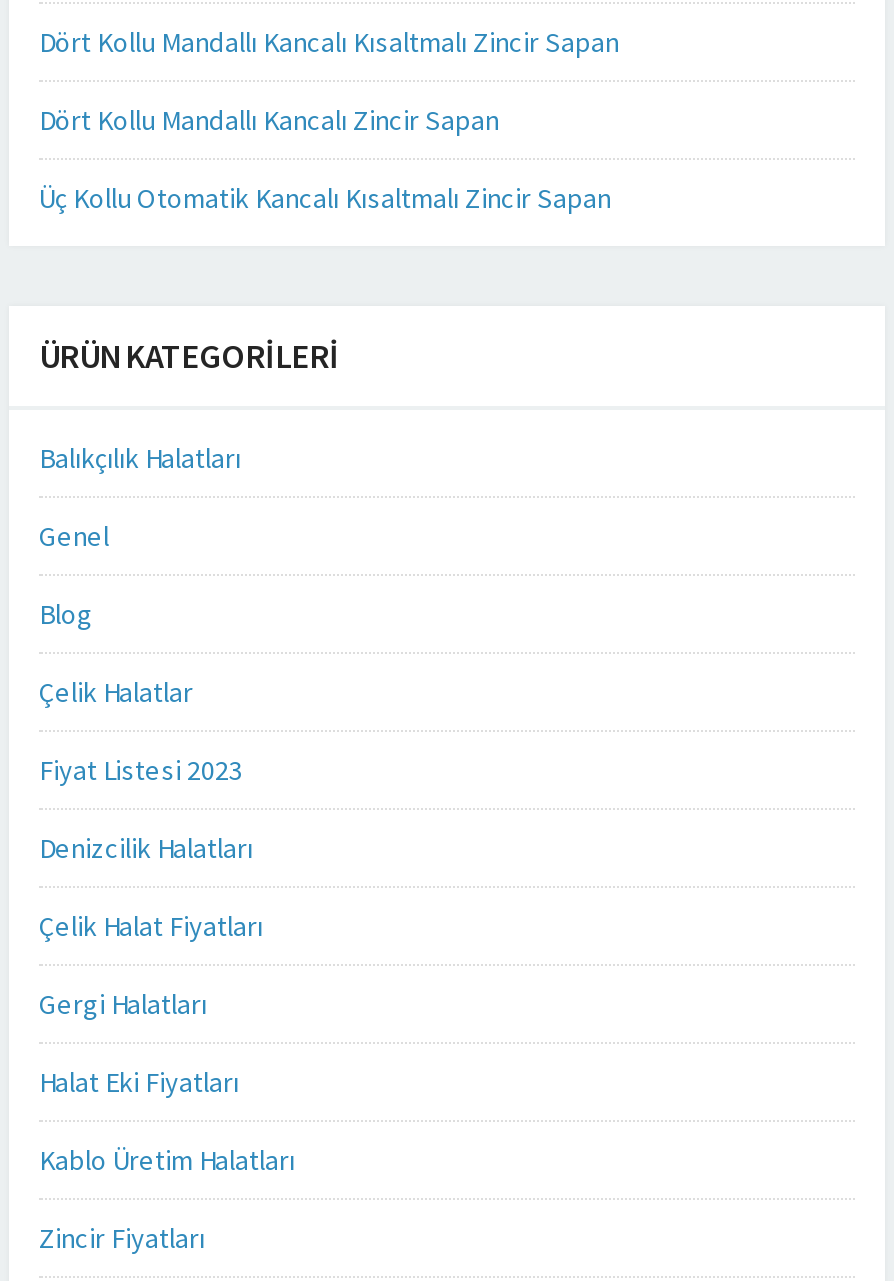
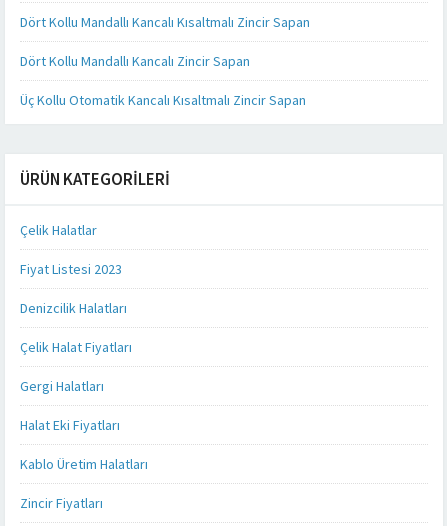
- Balıkçılık Halatları
- Genel
- Blog
